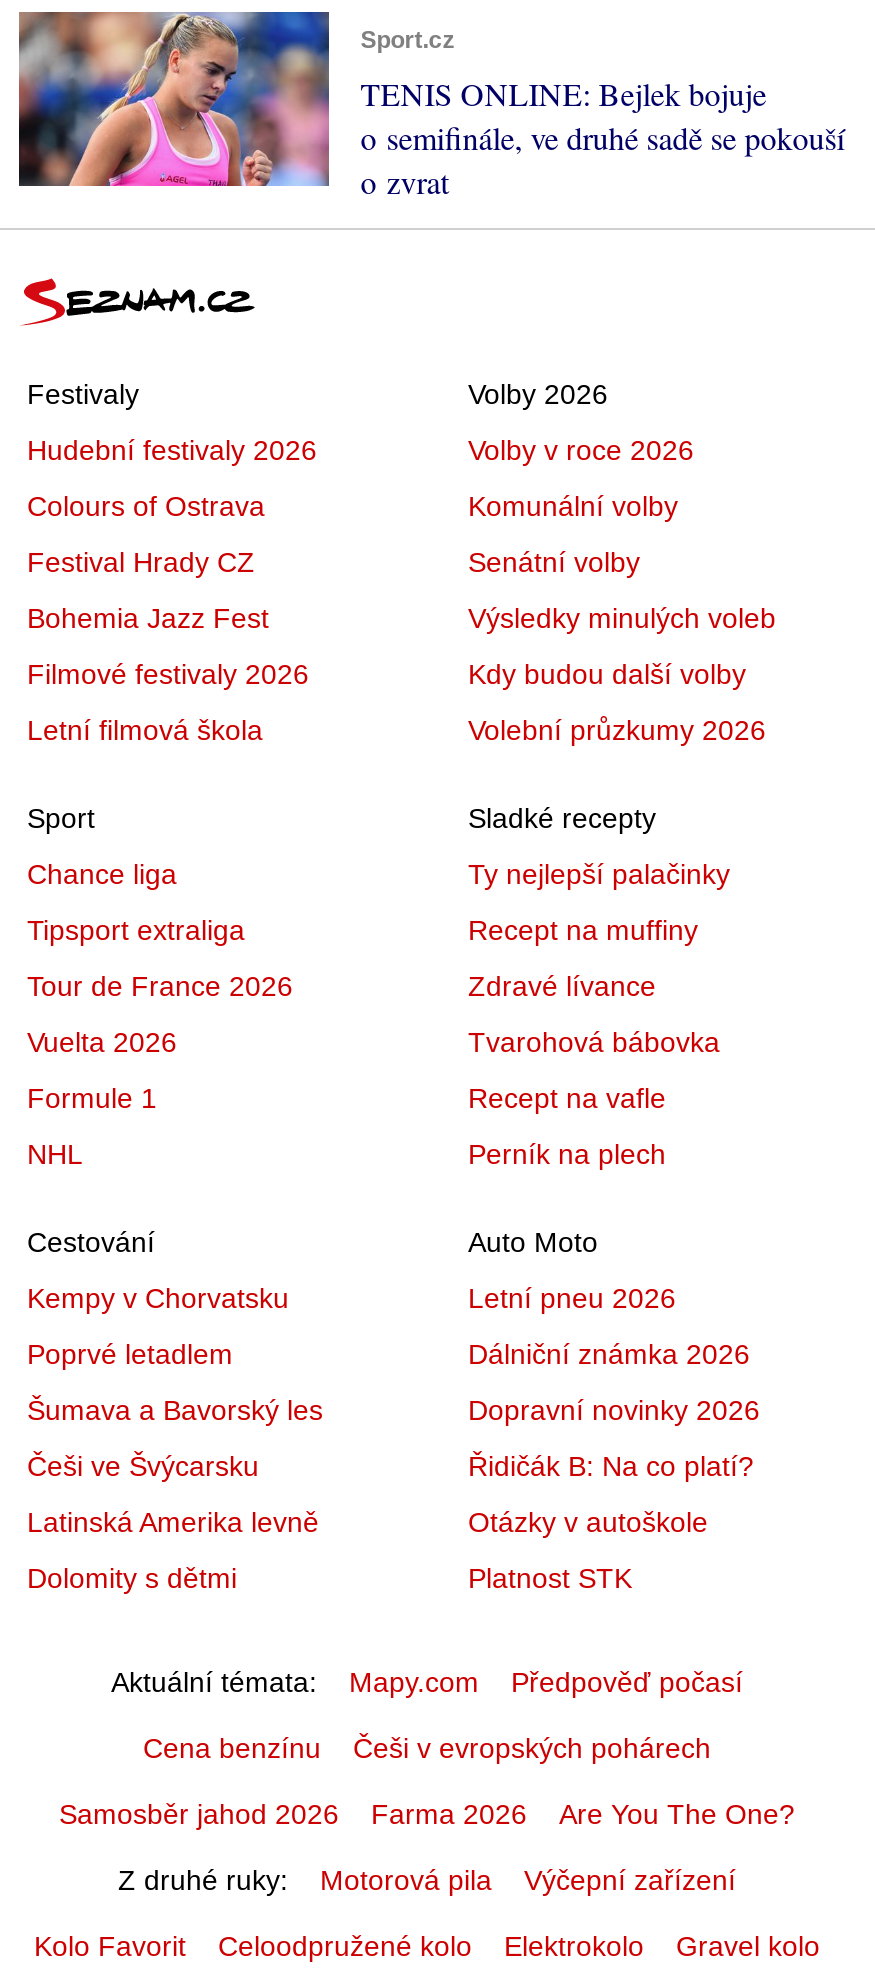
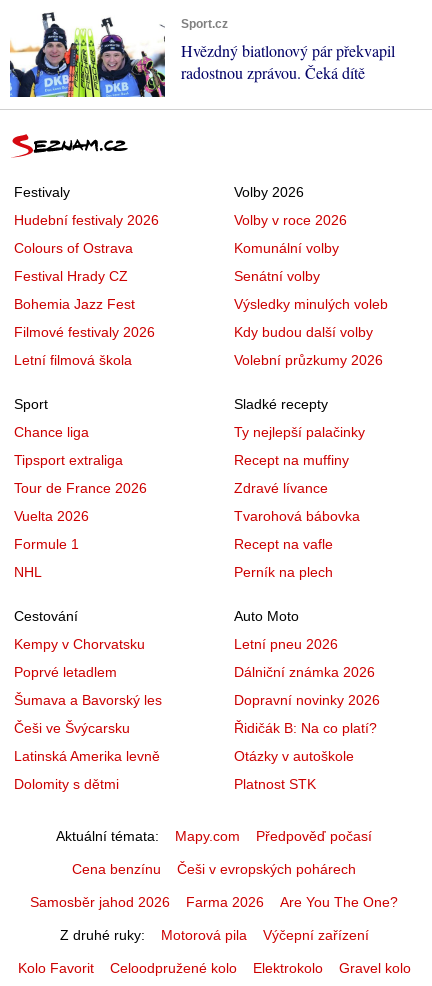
- [image]
- TENIS ONLINE: Bejlek bojuje
- o semifinále, ve druhé sadě se pokouší
- o zvrat
+ [image]
+ Hvězdný biatlonový pár překvapil
+ radostnou zprávou. Čeká dítě
